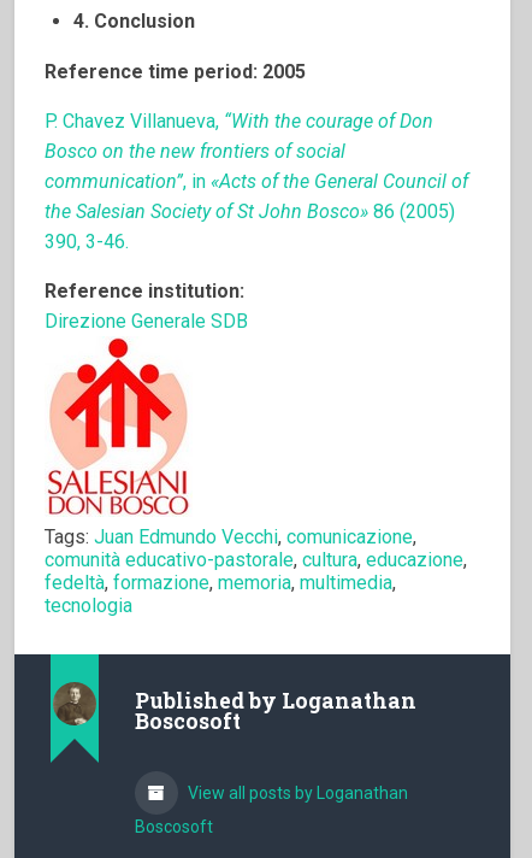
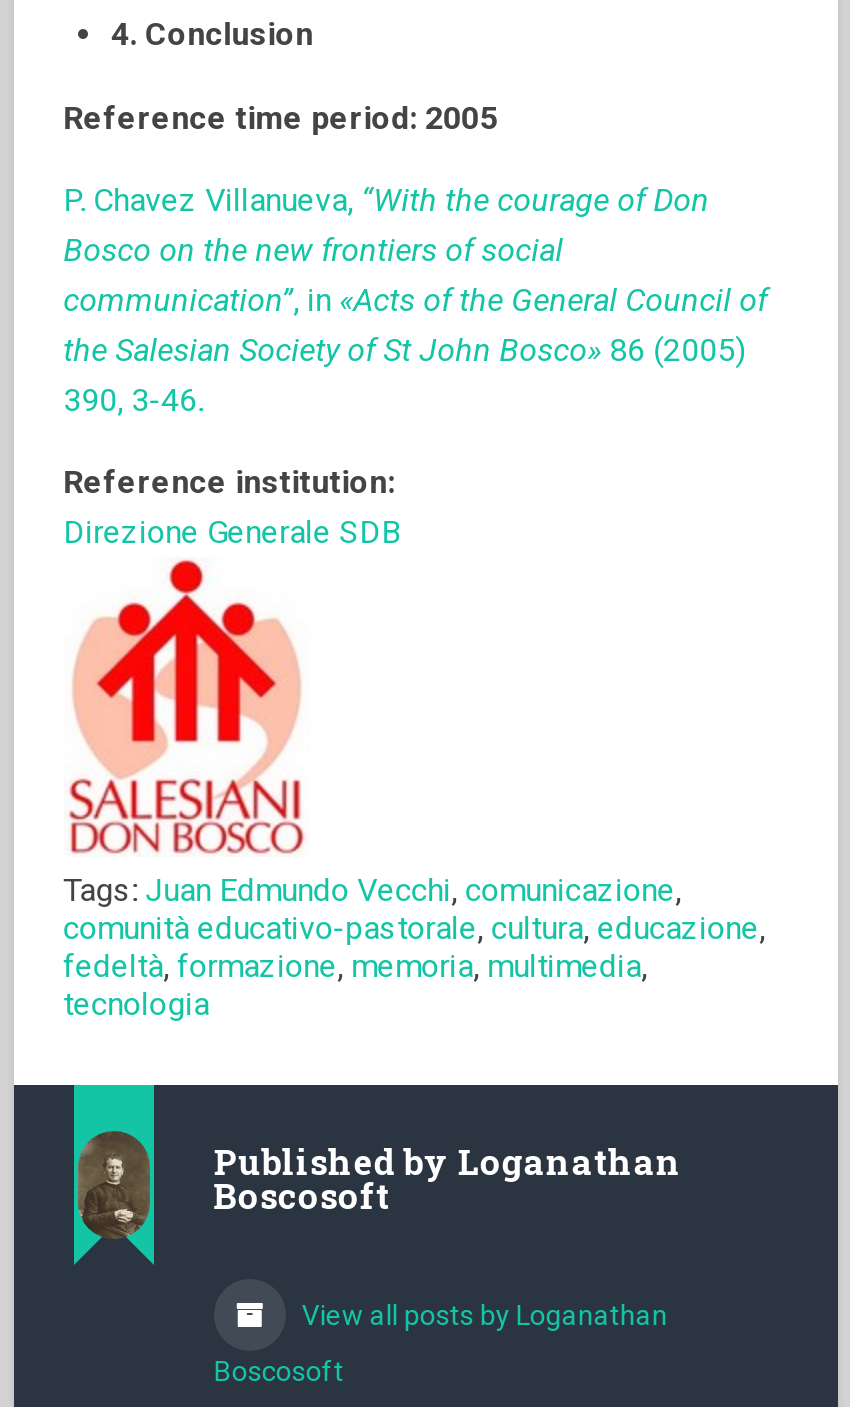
- [image]
+ [image]
